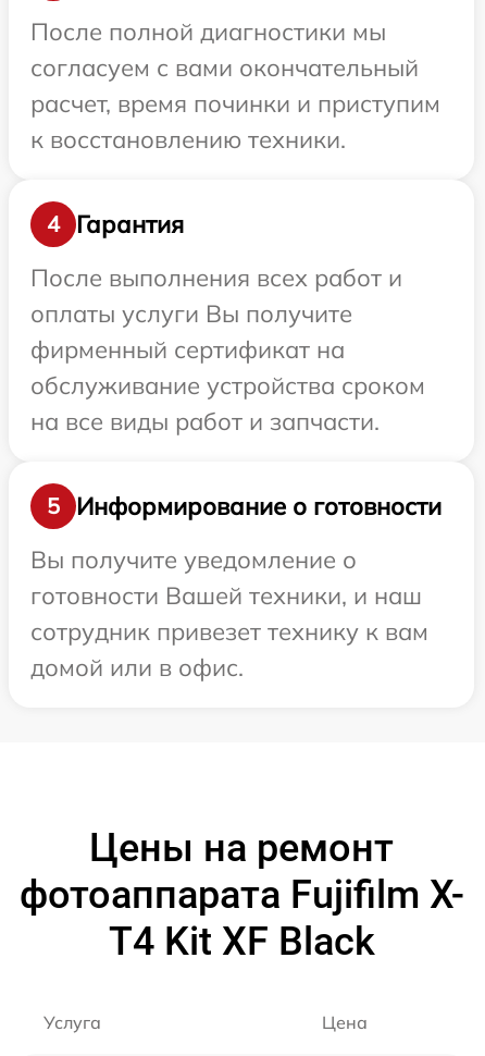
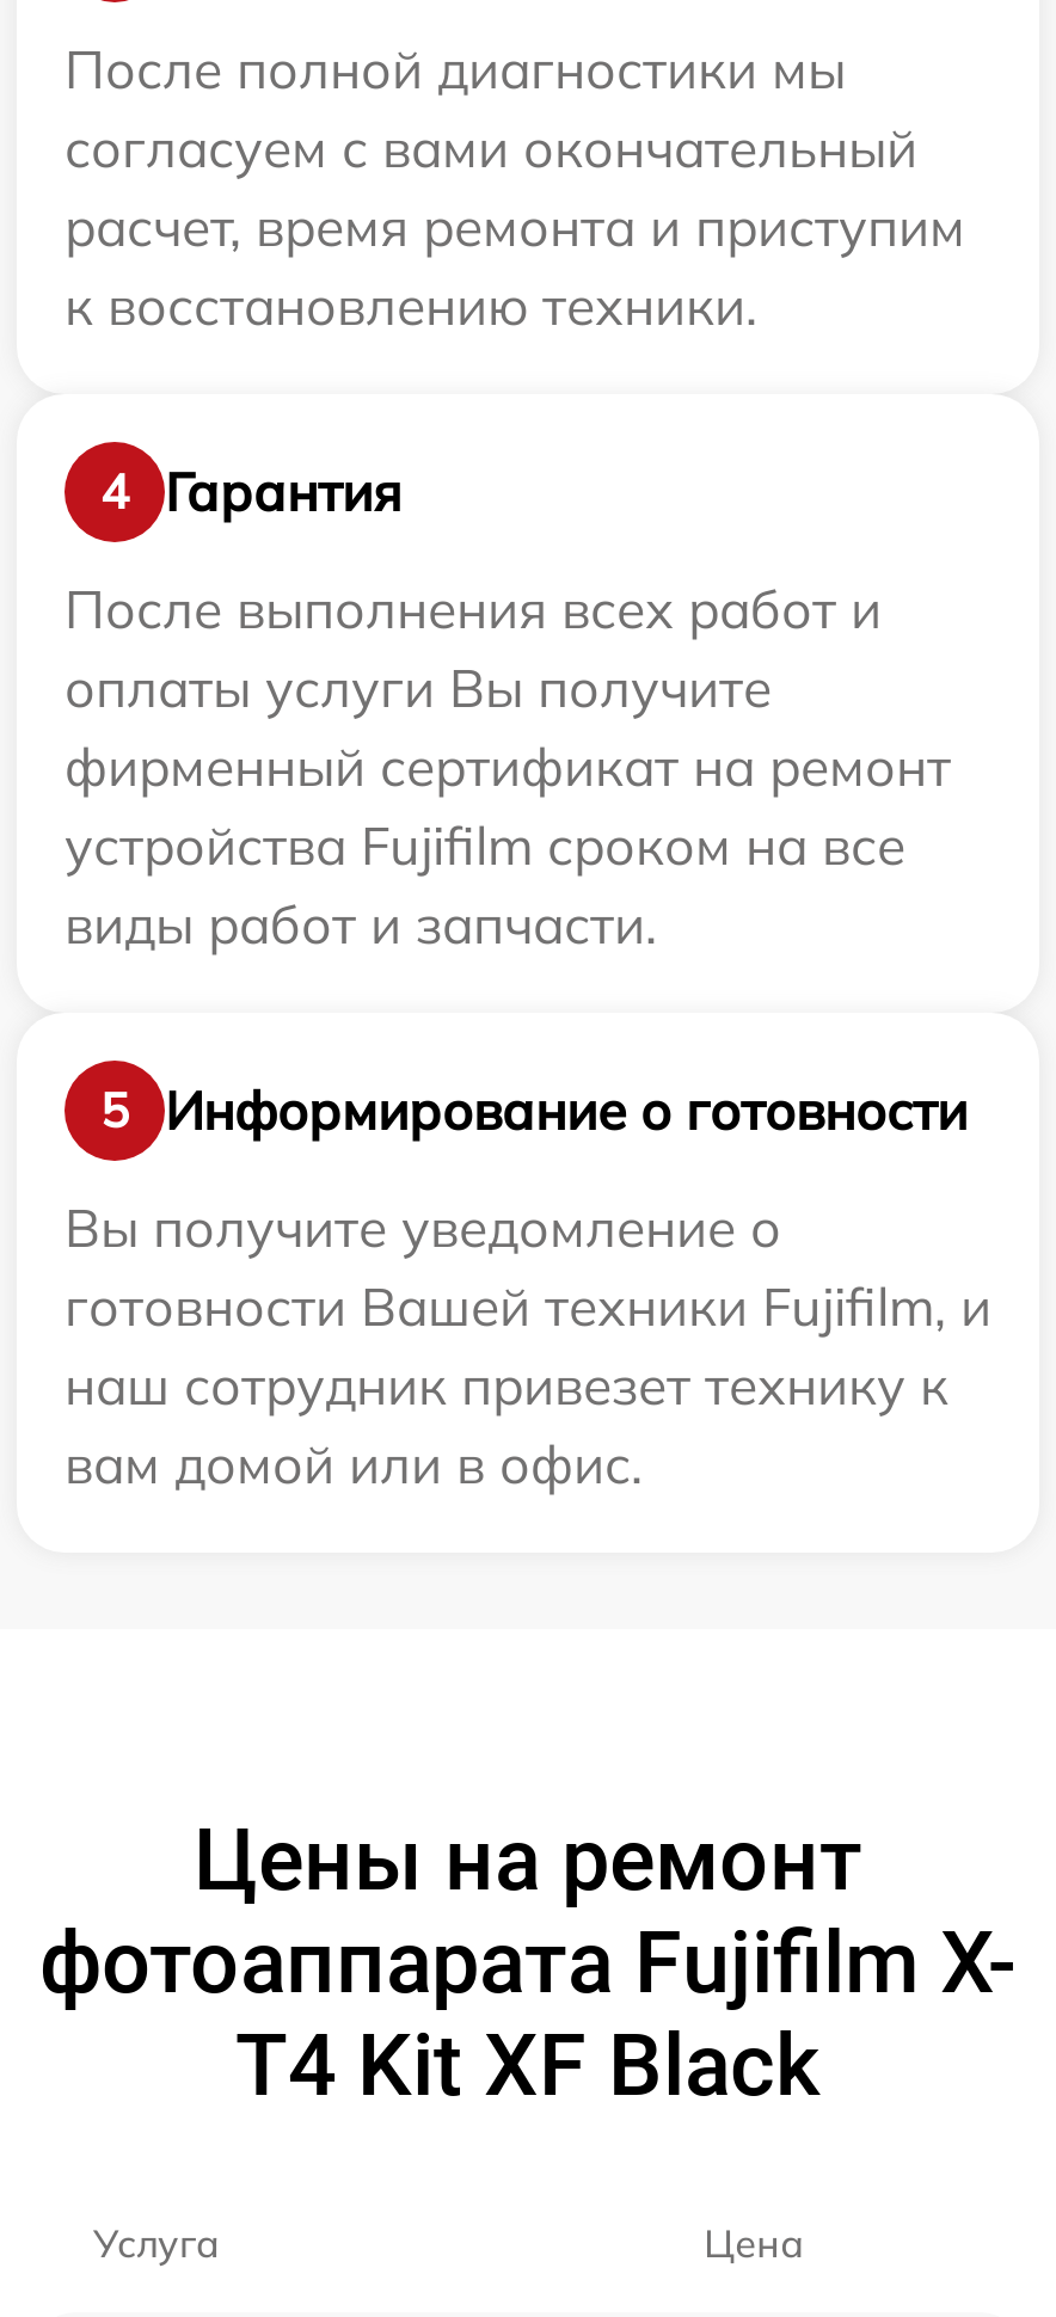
- расчет, время починки и приступим
+ расчет, время ремонта и приступим

- фирменный сертификат на
- обслуживание устройства сроком
- на все виды работ и запчасти.
+ фирменный сертификат на ремонт
+ устройства Fujifilm сроком на все
+ виды работ и запчасти.

- готовности Вашей техники, и наш
- сотрудник привезет технику к вам
- домой или в офис.
+ готовности Вашей техники Fujifilm, и
+ наш сотрудник привезет технику к
+ вам домой или в офис.
